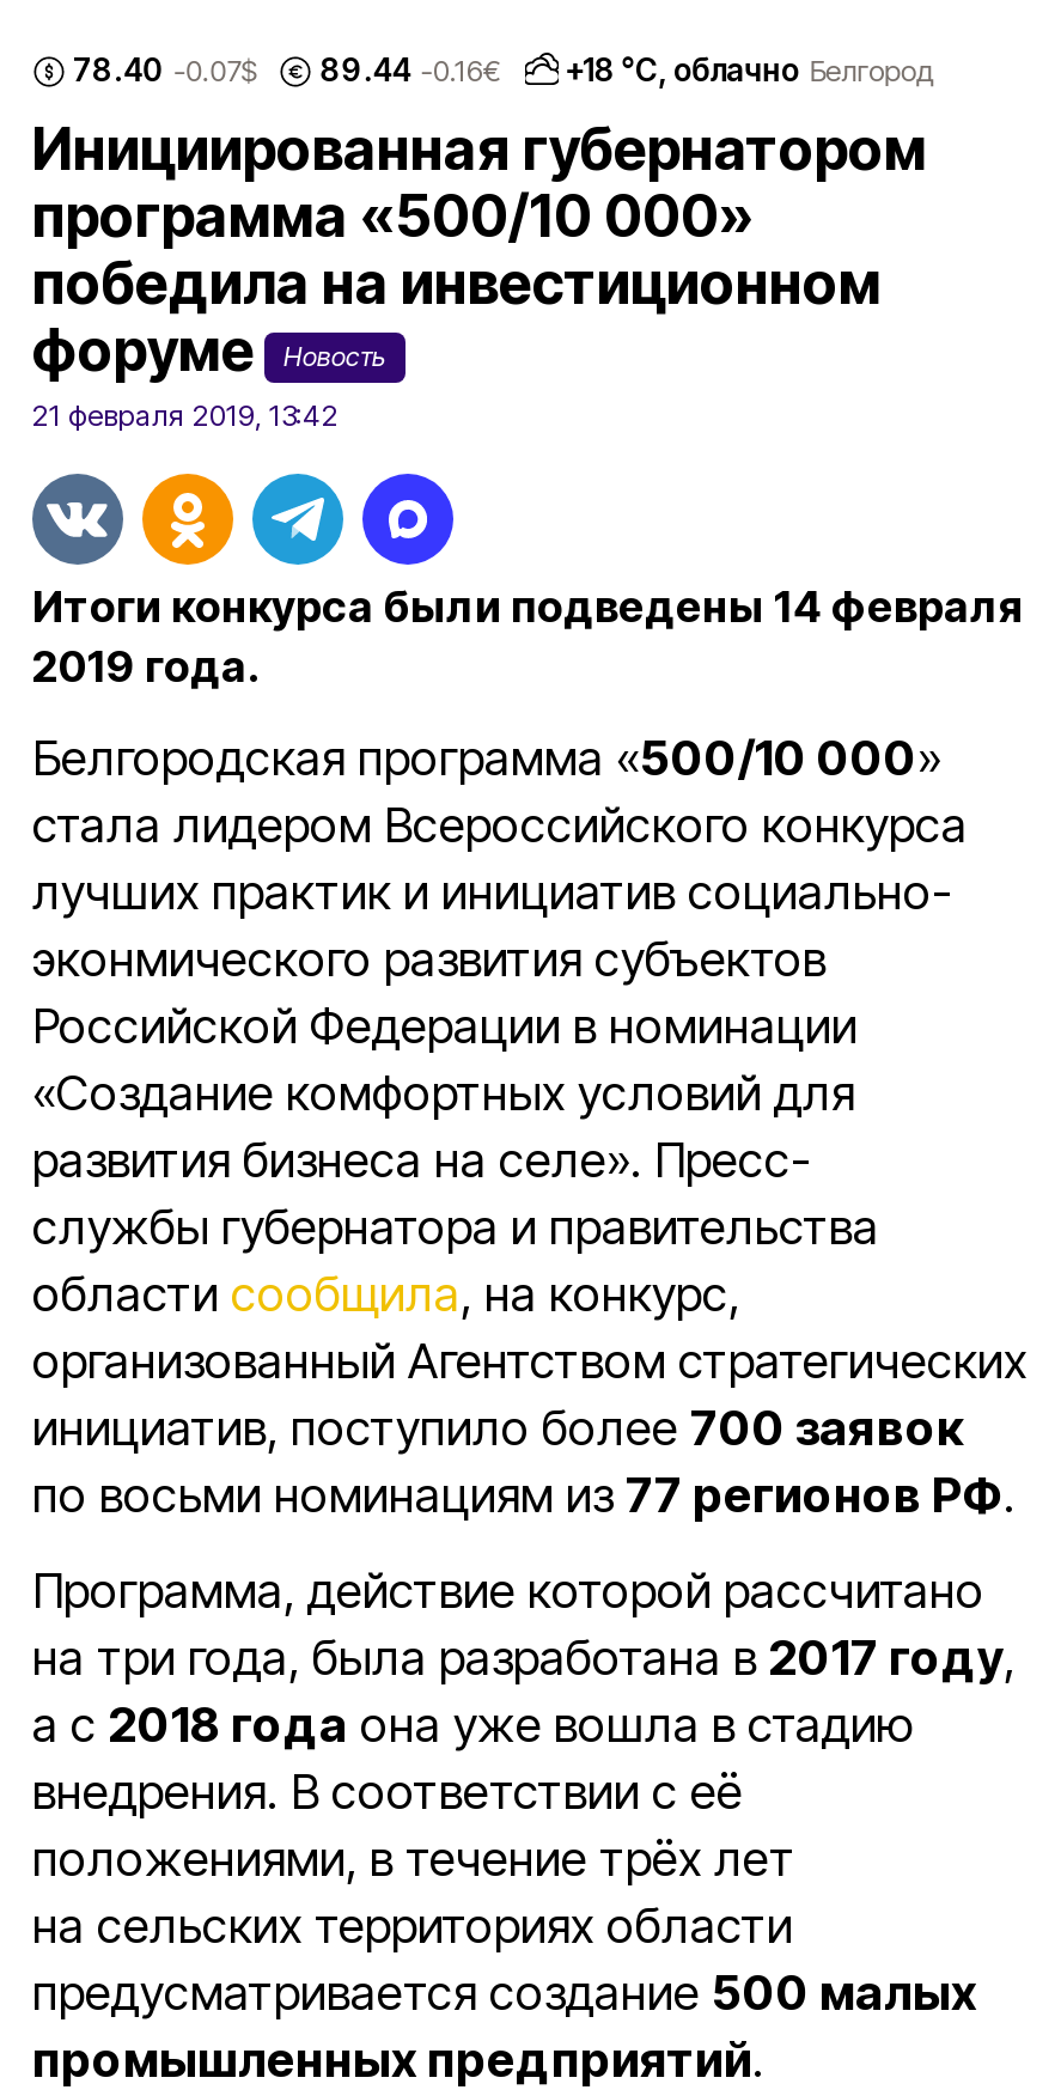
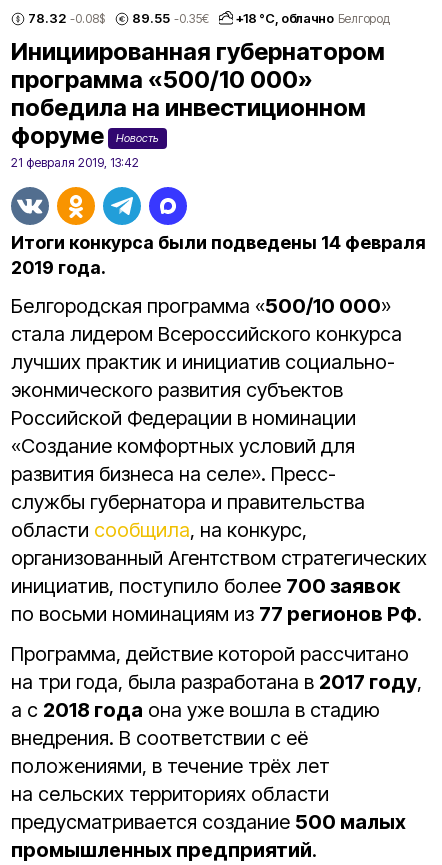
- 78.40 -0.07$
+ 78.32 -0.08$

- 89.44 -0.16€
+ 89.55 -0.35€
